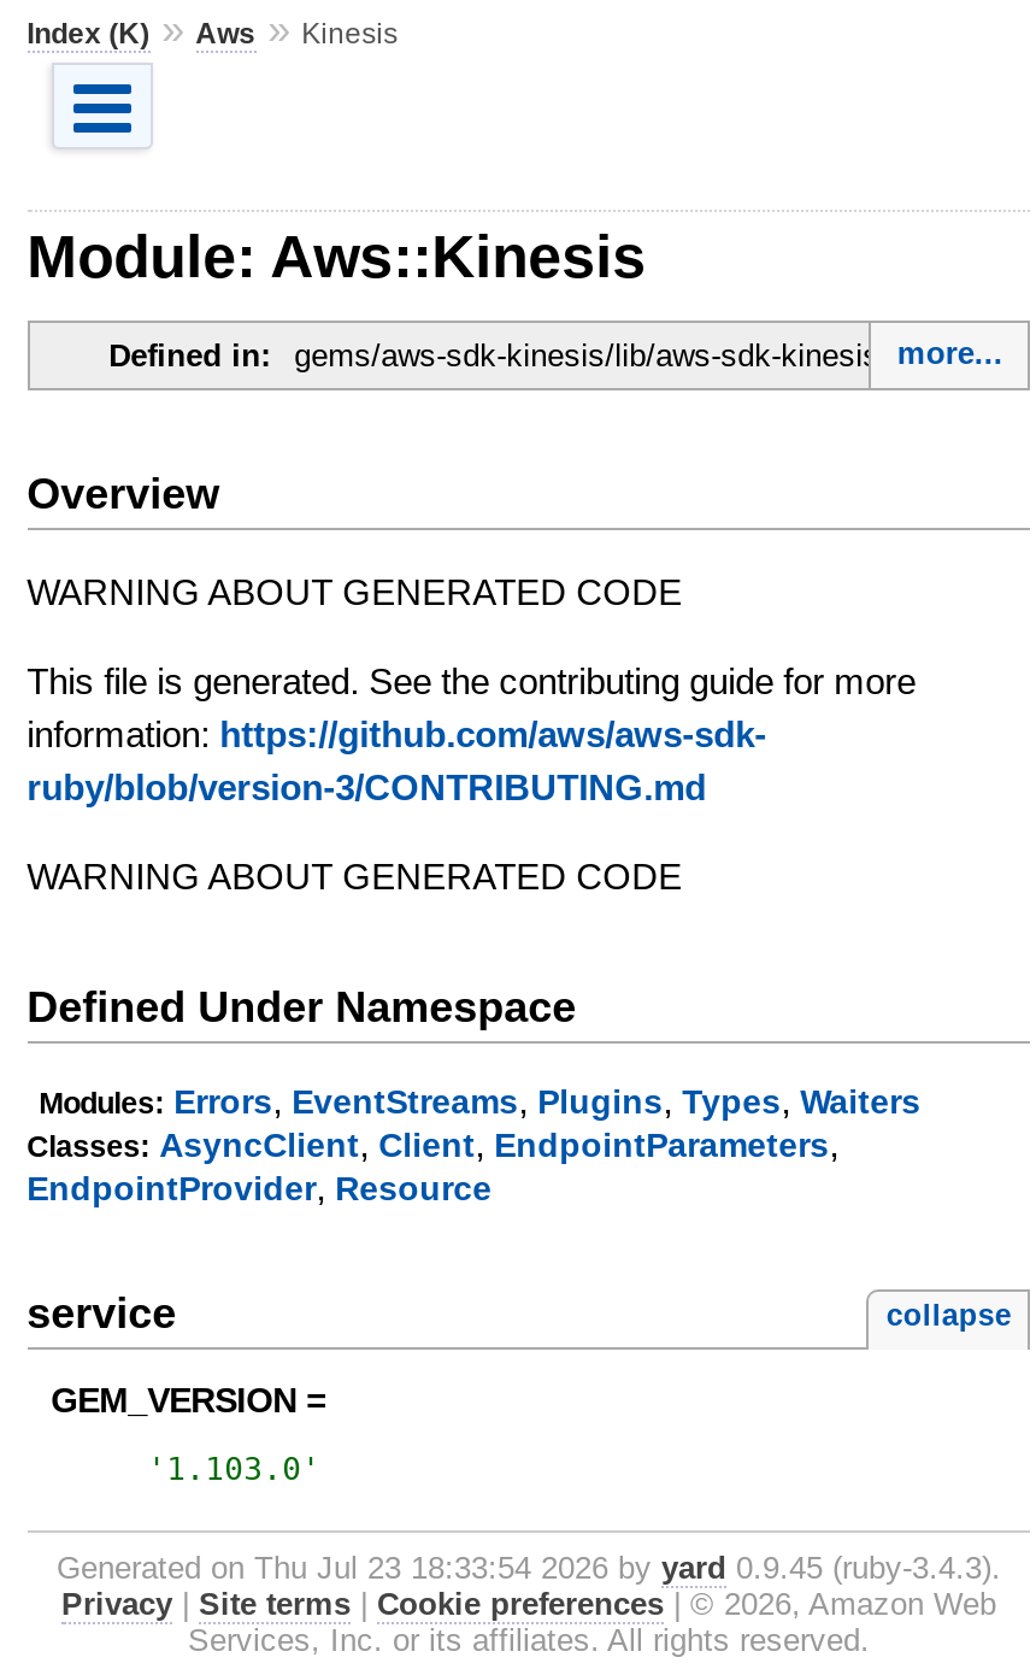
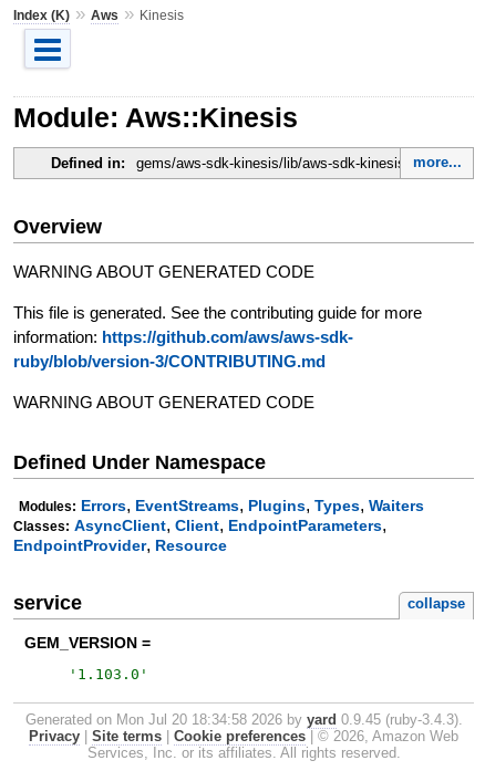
- Generated on Thu Jul 23 18:33:54 2026 by yard 0.9.45 (ruby-3.4.3).
+ Generated on Mon Jul 20 18:34:58 2026 by yard 0.9.45 (ruby-3.4.3).
